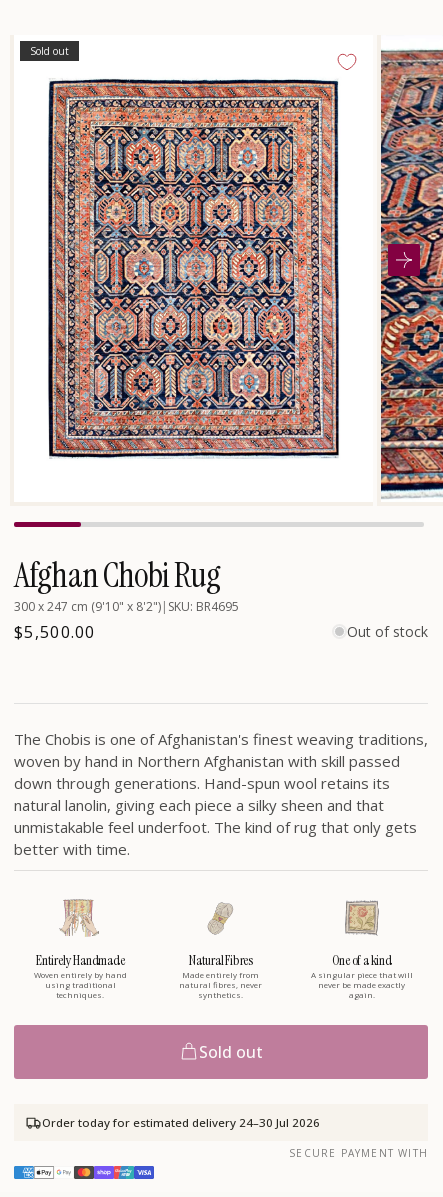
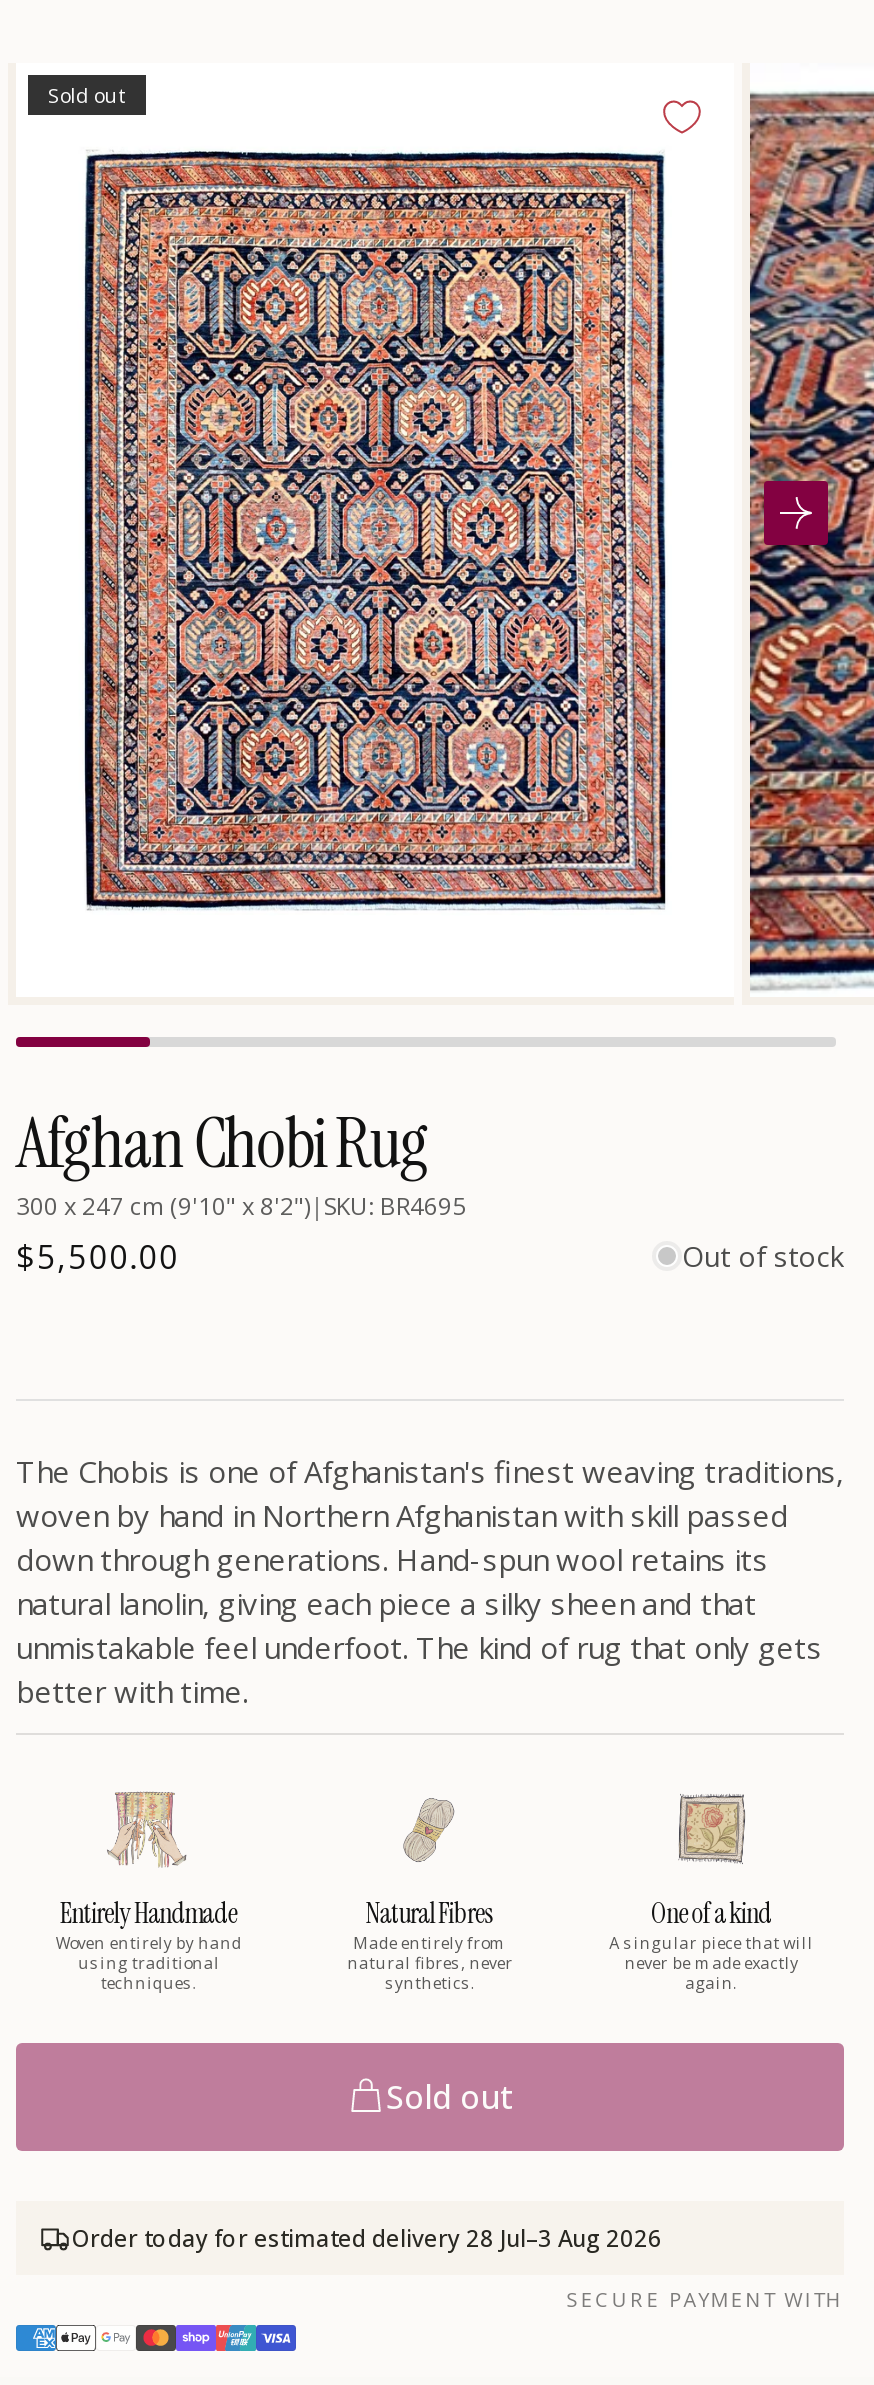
- Order today for estimated delivery 24–30 Jul 2026
+ Order today for estimated delivery 28 Jul–3 Aug 2026
